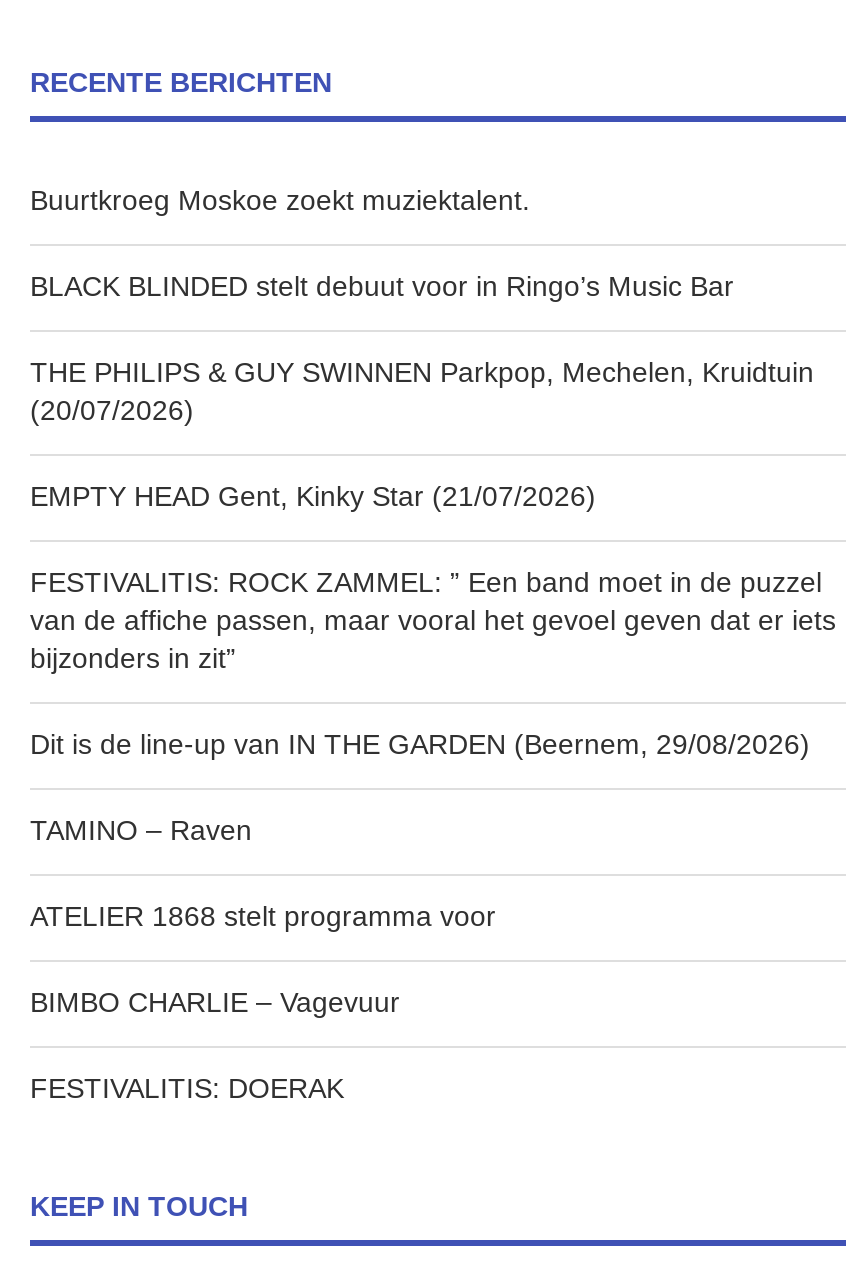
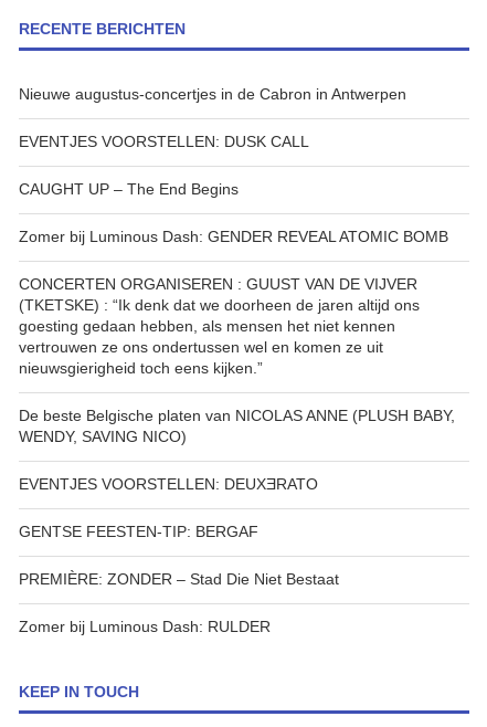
- Buurtkroeg Moskoe zoekt muziektalent.
+ Nieuwe augustus-concertjes in de Cabron in Antwerpen

- BLACK BLINDED stelt debuut voor in Ringo’s Music Bar
+ EVENTJES VOORSTELLEN: DUSK CALL

- THE PHILIPS & GUY SWINNEN Parkpop, Mechelen, Kruidtuin
- (20/07/2026)
+ CAUGHT UP – The End Begins

- EMPTY HEAD Gent, Kinky Star (21/07/2026)
+ Zomer bij Luminous Dash: GENDER REVEAL ATOMIC BOMB

- FESTIVALITIS: ROCK ZAMMEL: ” Een band moet in de puzzel
- van de affiche passen, maar vooral het gevoel geven dat er iets
- bijzonders in zit”
+ CONCERTEN ORGANISEREN : GUUST VAN DE VIJVER
+ (TKETSKE) : “Ik denk dat we doorheen de jaren altijd ons
+ goesting gedaan hebben, als mensen het niet kennen
+ vertrouwen ze ons ondertussen wel en komen ze uit
+ nieuwsgierigheid toch eens kijken.”

- Dit is de line-up van IN THE GARDEN (Beernem, 29/08/2026)
+ De beste Belgische platen van NICOLAS ANNE (PLUSH BABY,
+ WENDY, SAVING NICO)

- TAMINO – Raven
+ EVENTJES VOORSTELLEN: DEUXƎRATO

- ATELIER 1868 stelt programma voor
+ GENTSE FEESTEN-TIP: BERGAF

- BIMBO CHARLIE – Vagevuur
+ PREMIÈRE: ZONDER – Stad Die Niet Bestaat

- FESTIVALITIS: DOERAK
+ Zomer bij Luminous Dash: RULDER
